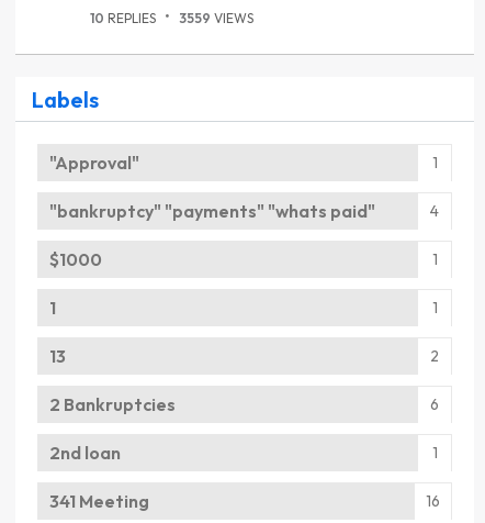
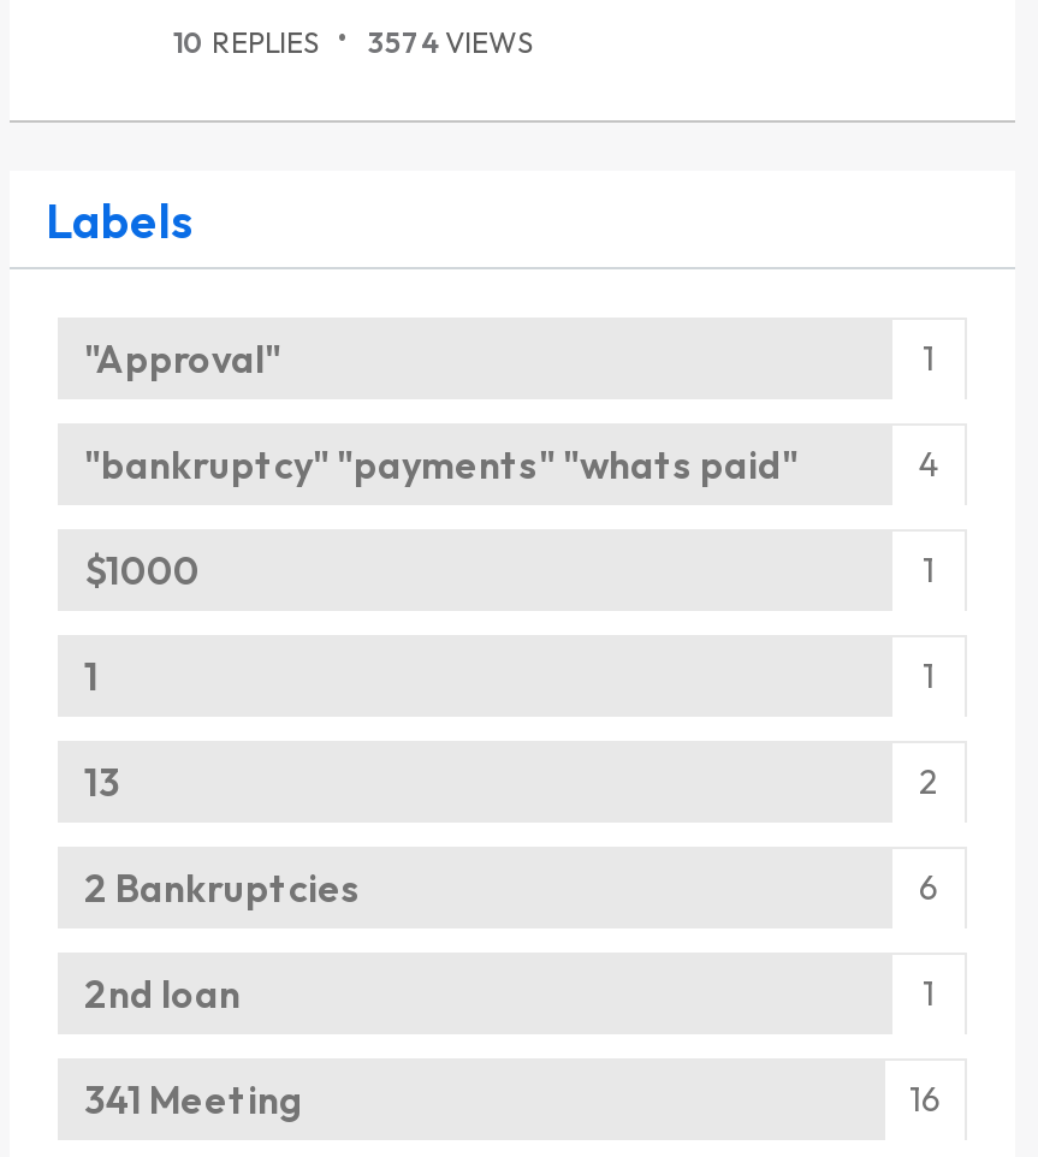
- 10 REPLIES 3559 VIEWS
+ 10 REPLIES 3574 VIEWS
